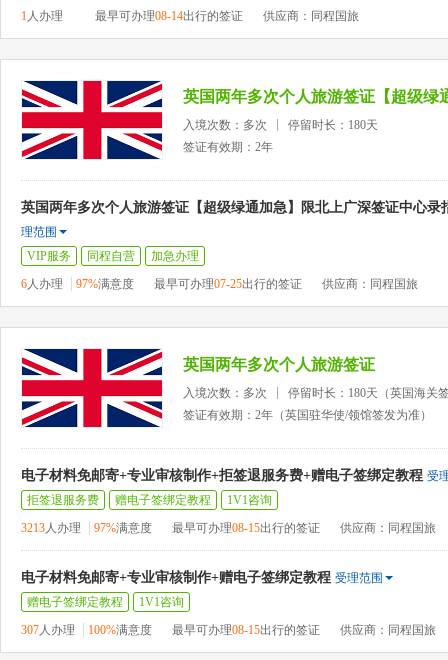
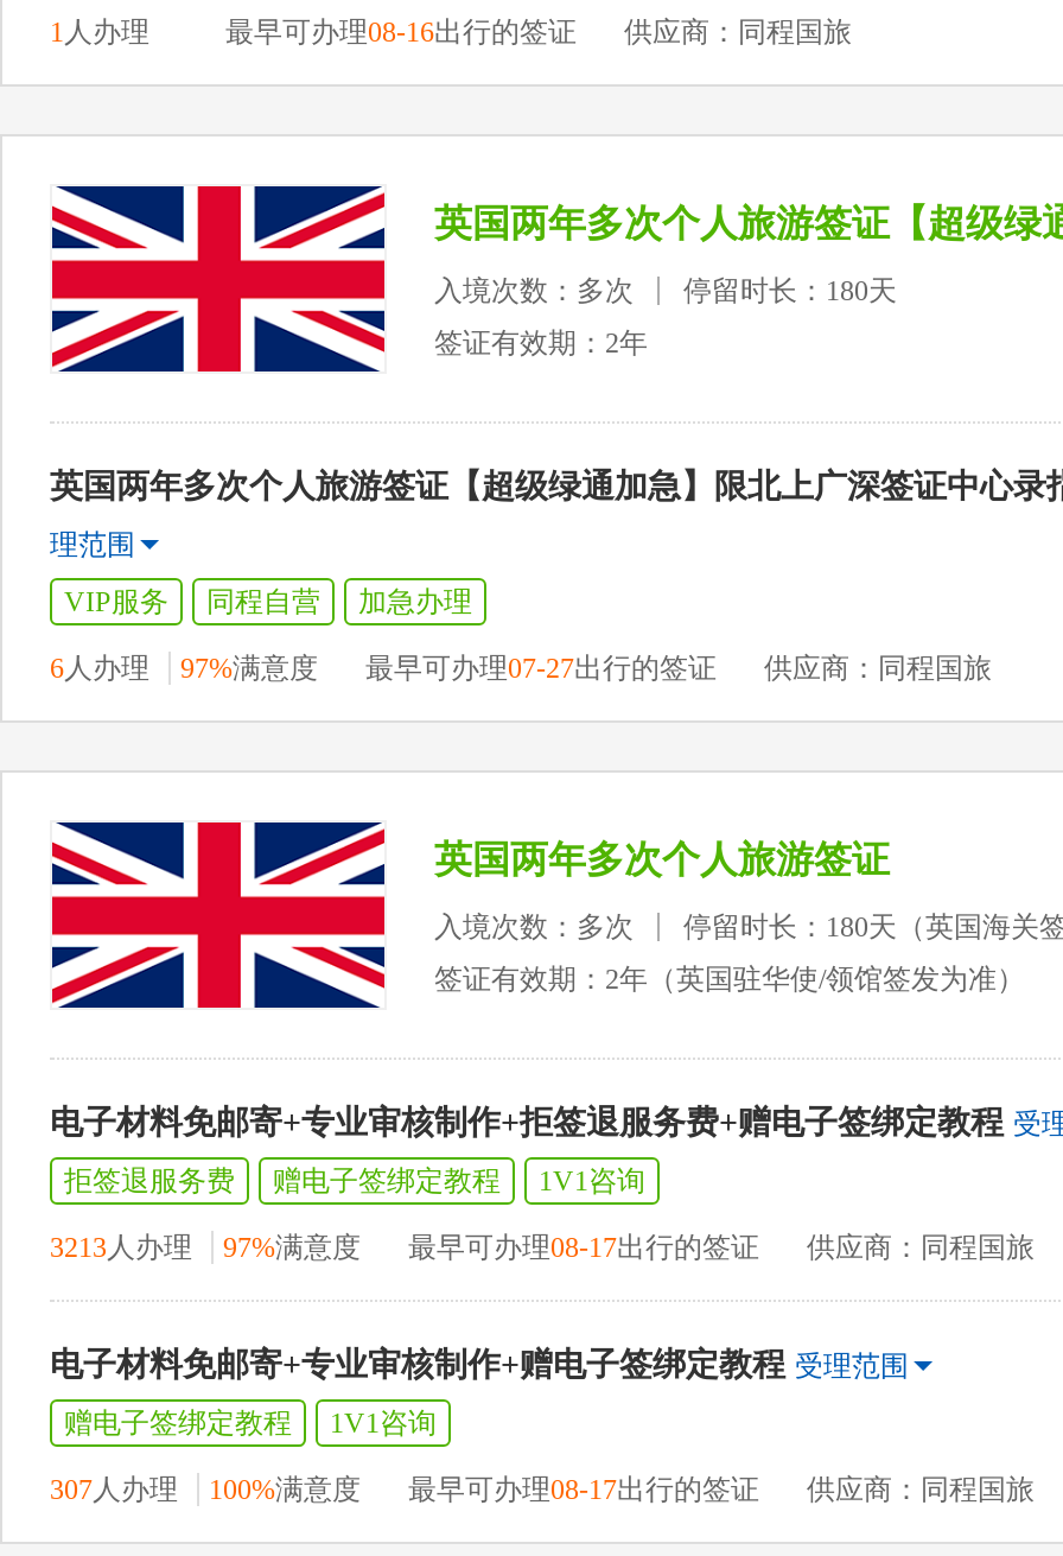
- 最早可办理08-14出行的签证
+ 最早可办理08-16出行的签证

- 最早可办理07-25出行的签证
+ 最早可办理07-27出行的签证

- 最早可办理08-15出行的签证
+ 最早可办理08-17出行的签证

- 最早可办理08-15出行的签证
+ 最早可办理08-17出行的签证
